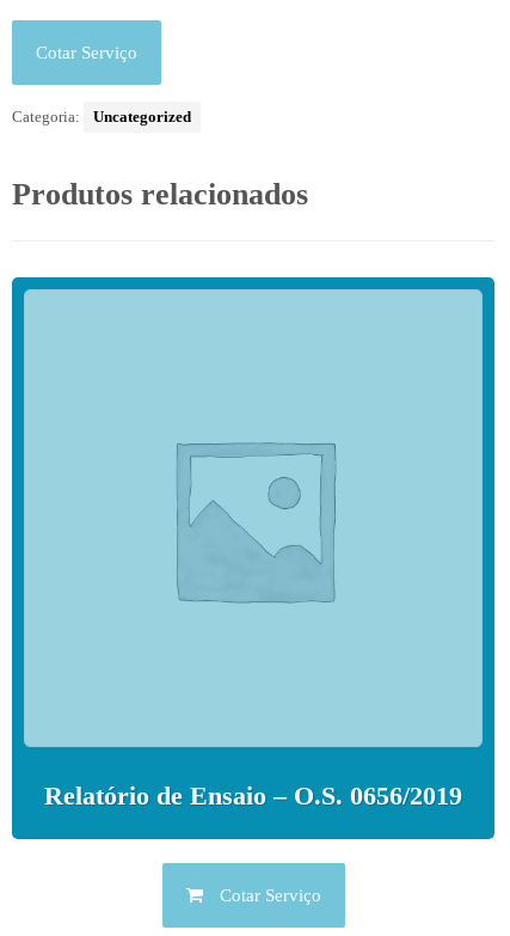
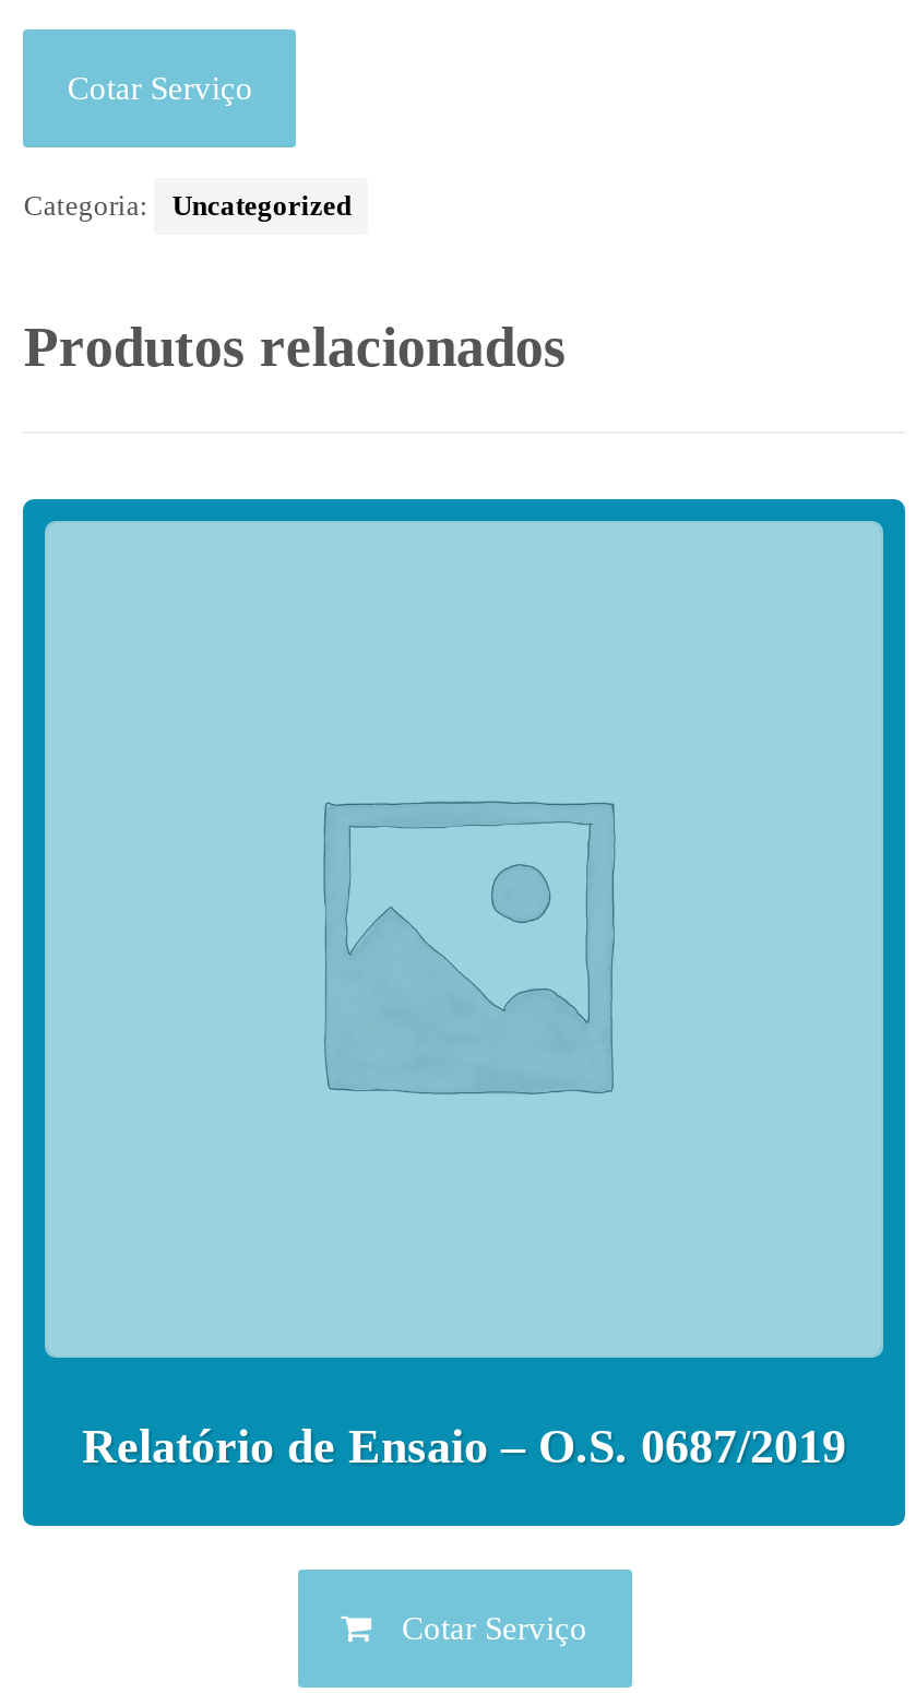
- Relatório de Ensaio – O.S. 0656/2019
+ Relatório de Ensaio – O.S. 0687/2019
